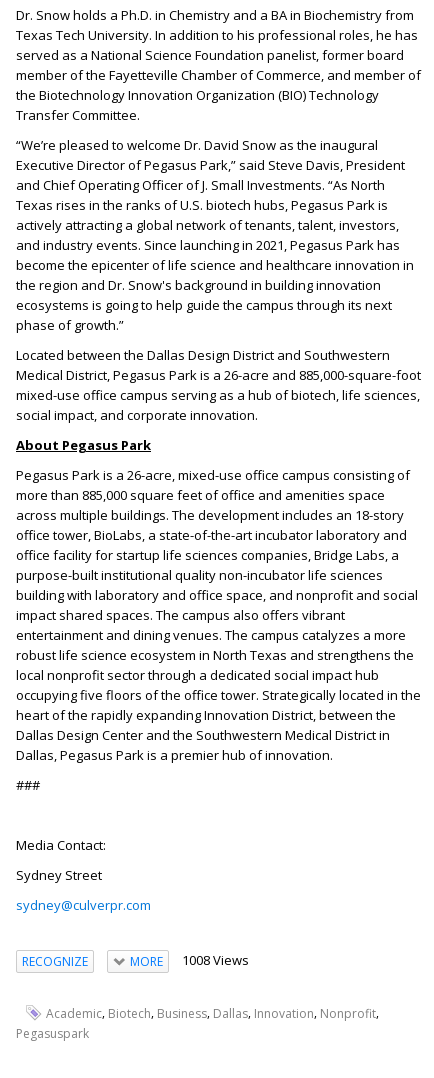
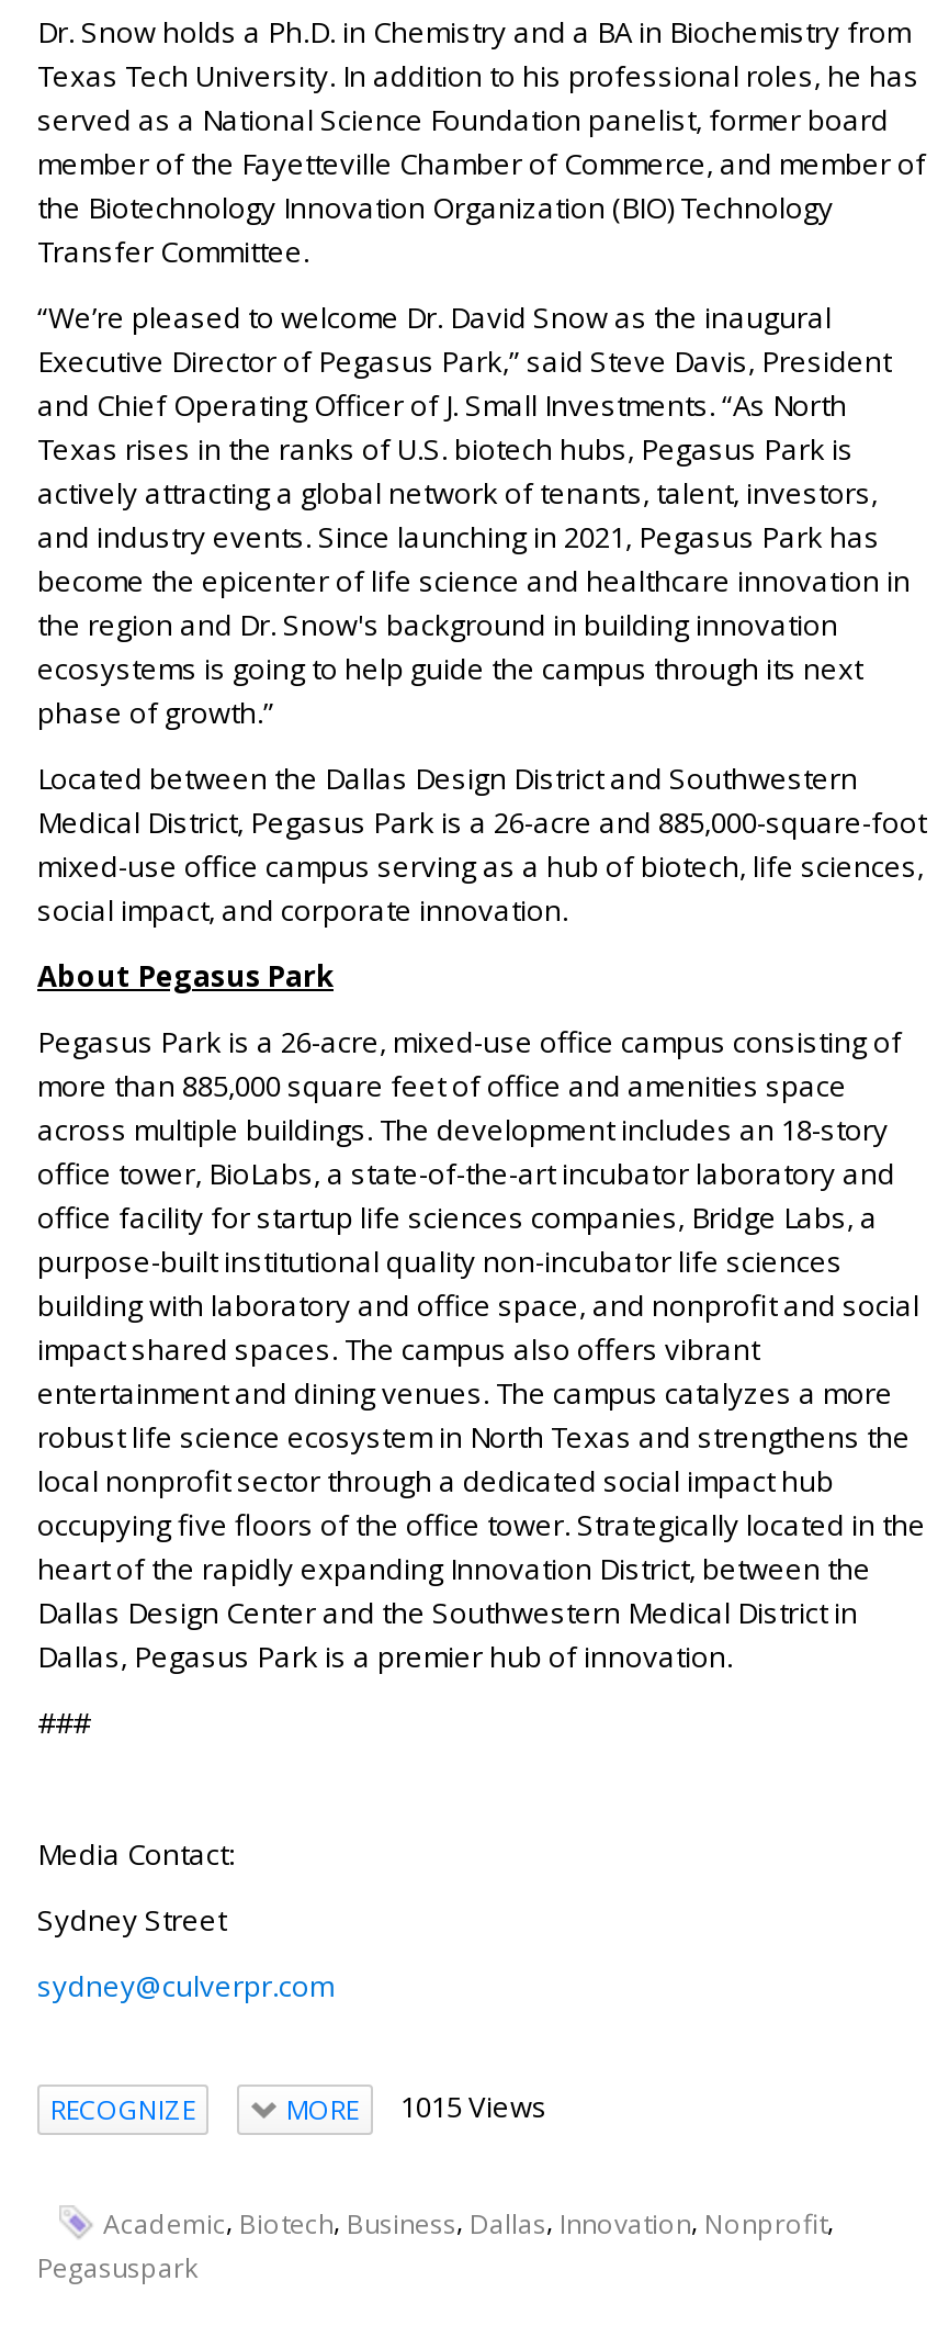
- MORE 1008 Views
+ MORE 1015 Views
